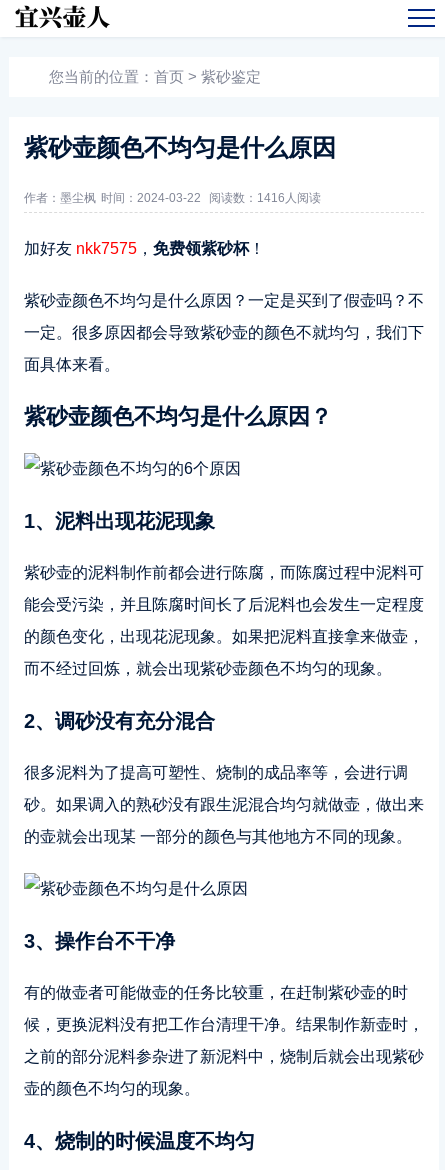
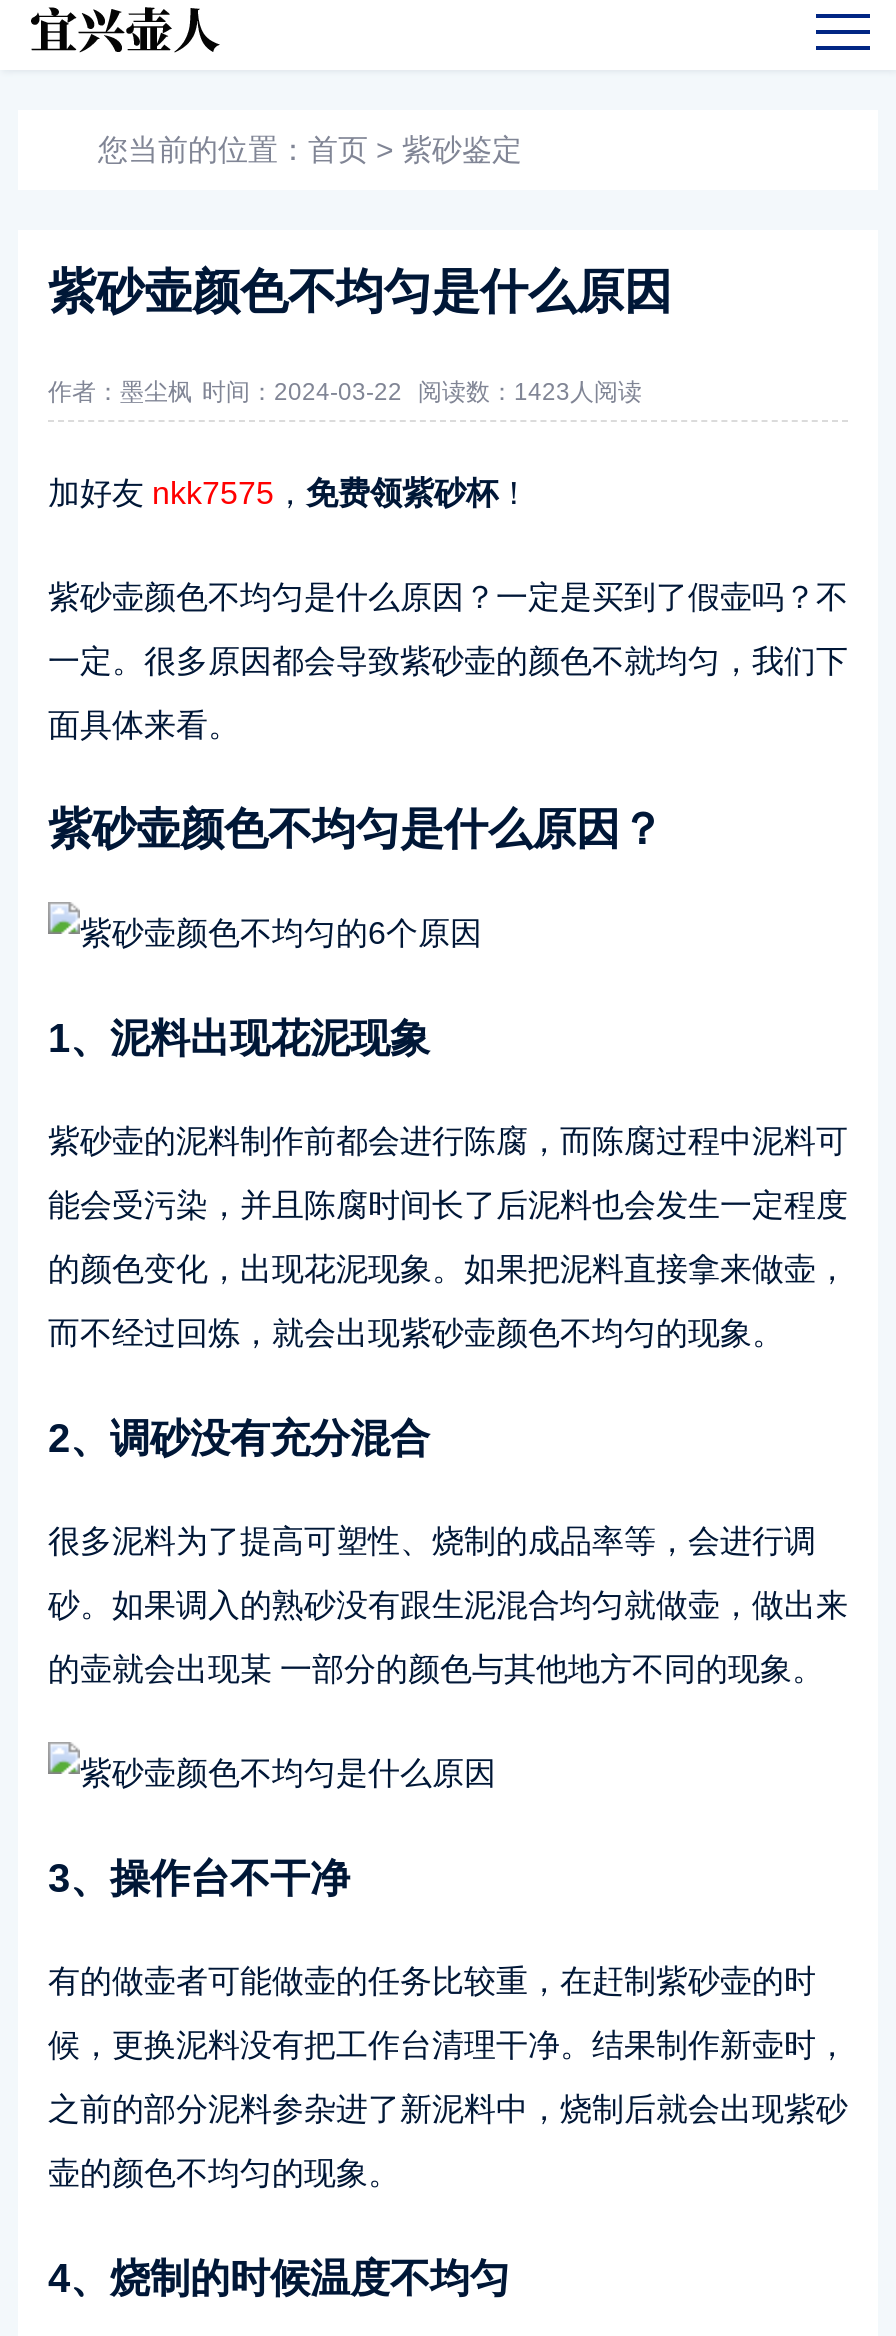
- 作者：墨尘枫 时间：2024-03-22 阅读数：1416人阅读
+ 作者：墨尘枫 时间：2024-03-22 阅读数：1423人阅读
